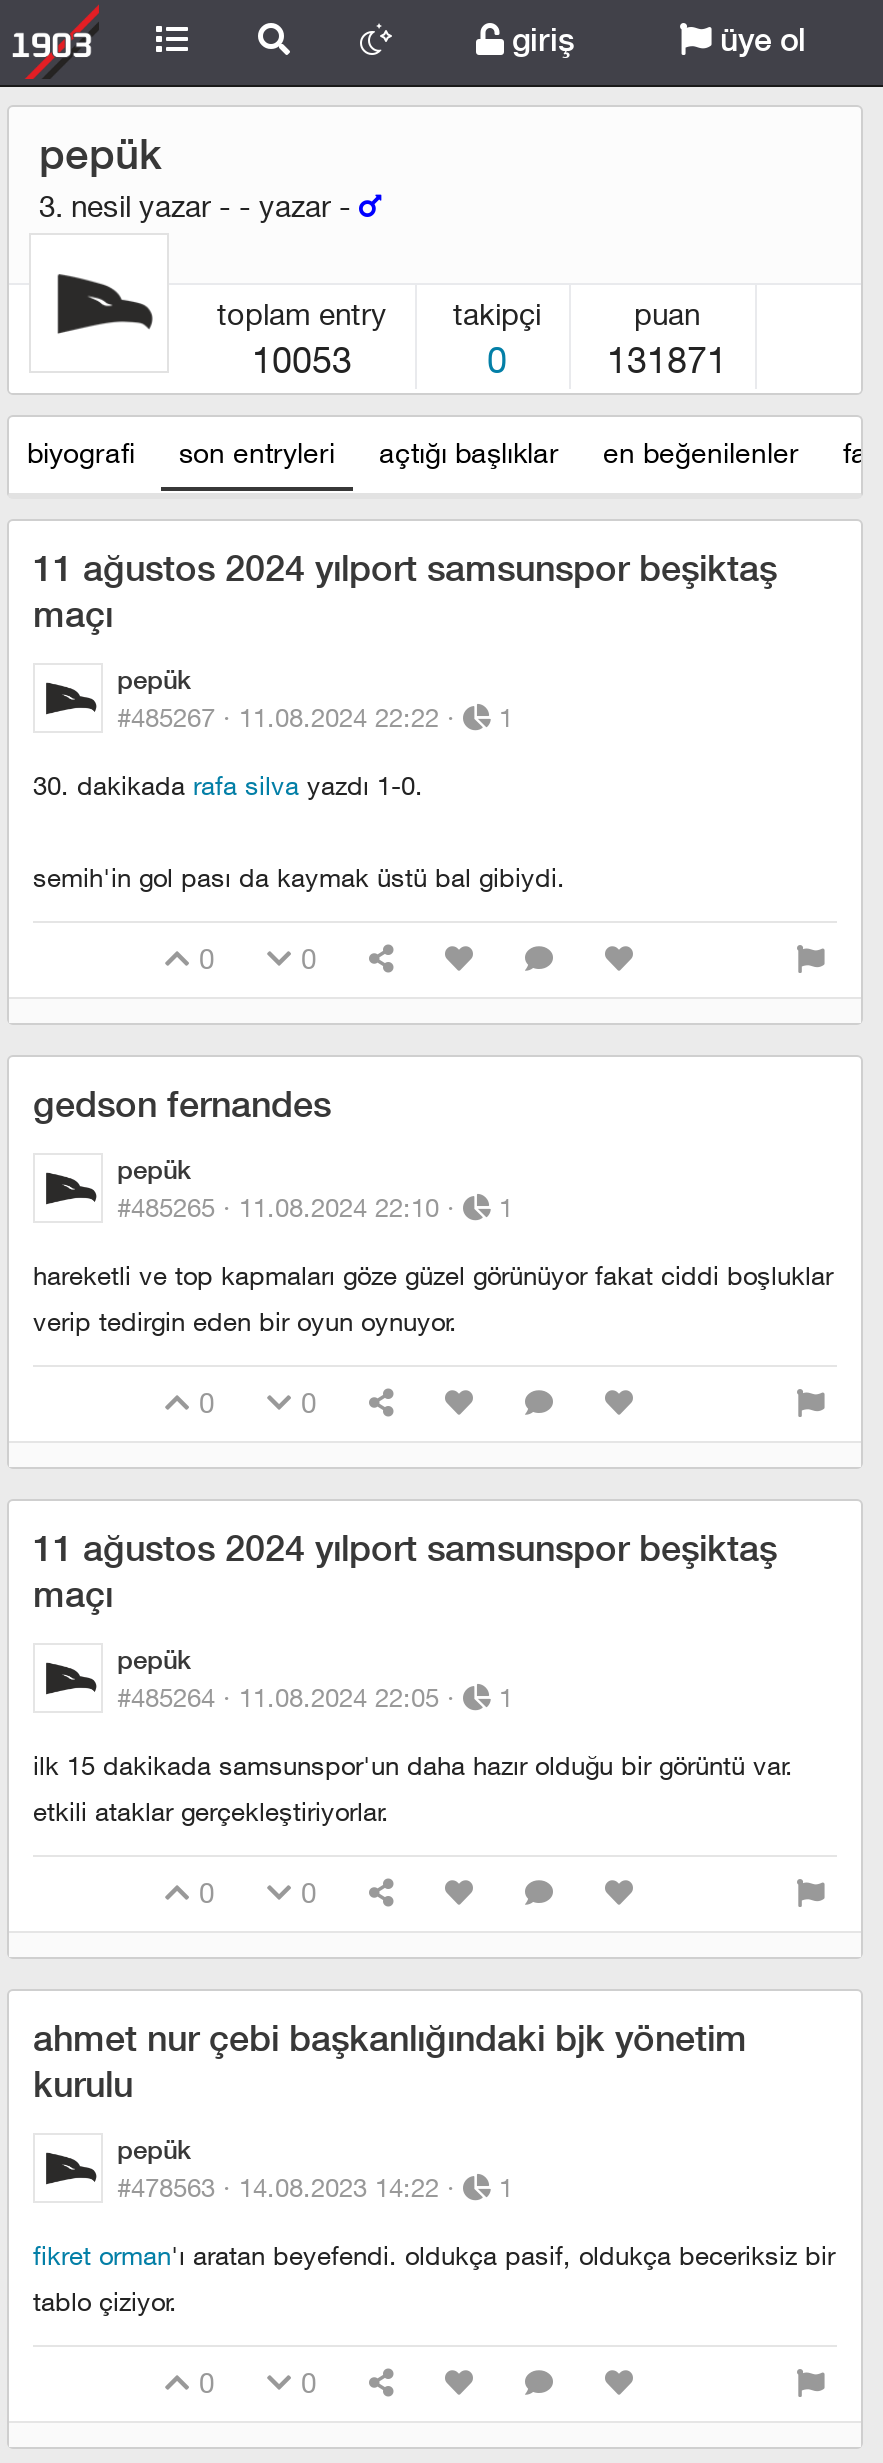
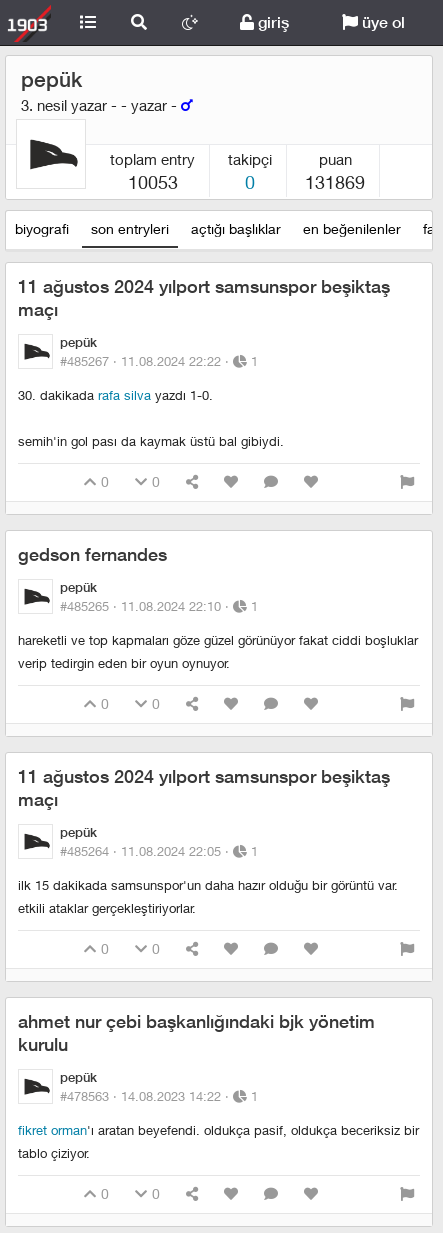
- 131871
+ 131869
